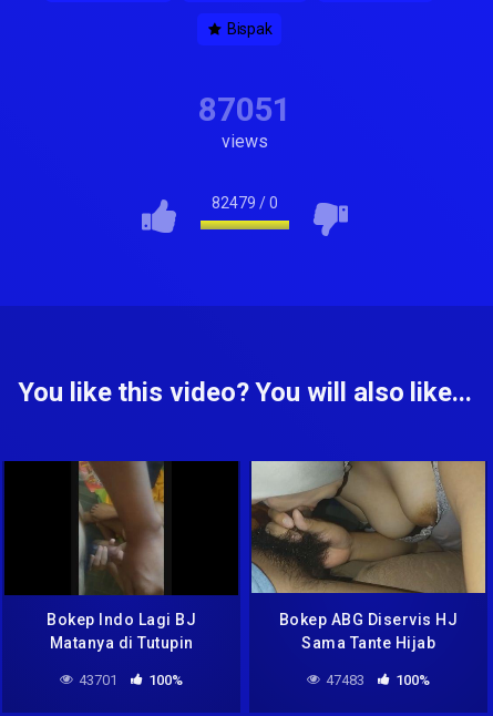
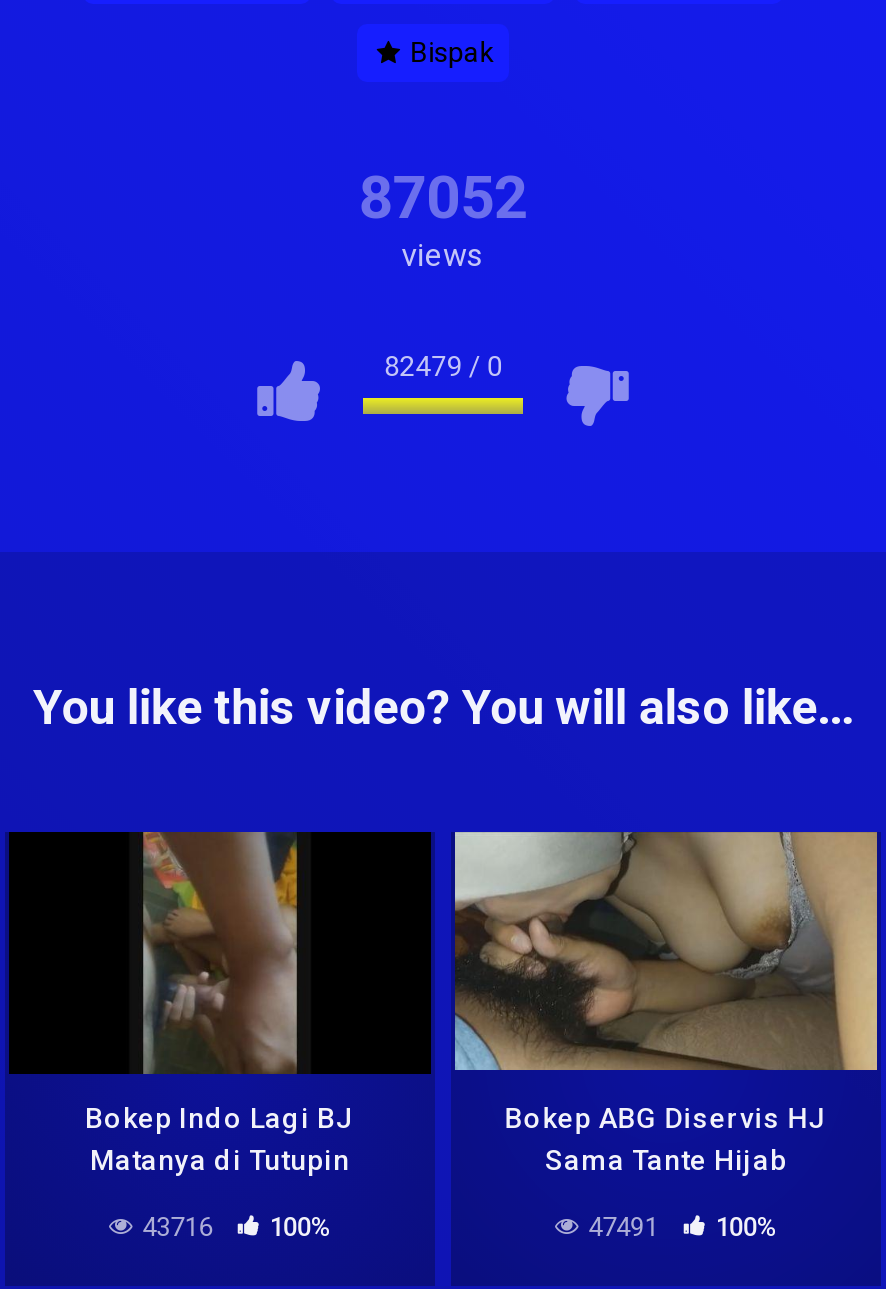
- 87051
+ 87052

- 43701 100%
+ 43716 100%

- 47483 100%
+ 47491 100%
